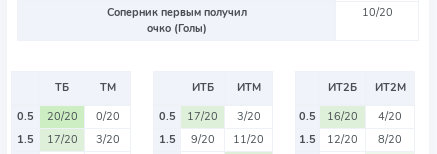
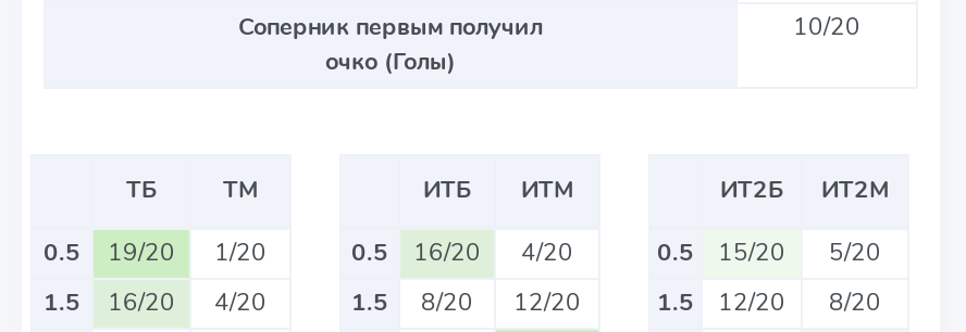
- 20/20
+ 19/20

- 0/20
+ 1/20

- 17/20
+ 16/20

- 3/20
+ 4/20

- 16/20
+ 15/20

- 4/20
+ 5/20

- 17/20
+ 16/20

- 3/20
+ 4/20

- 9/20
+ 8/20

- 11/20
+ 12/20
